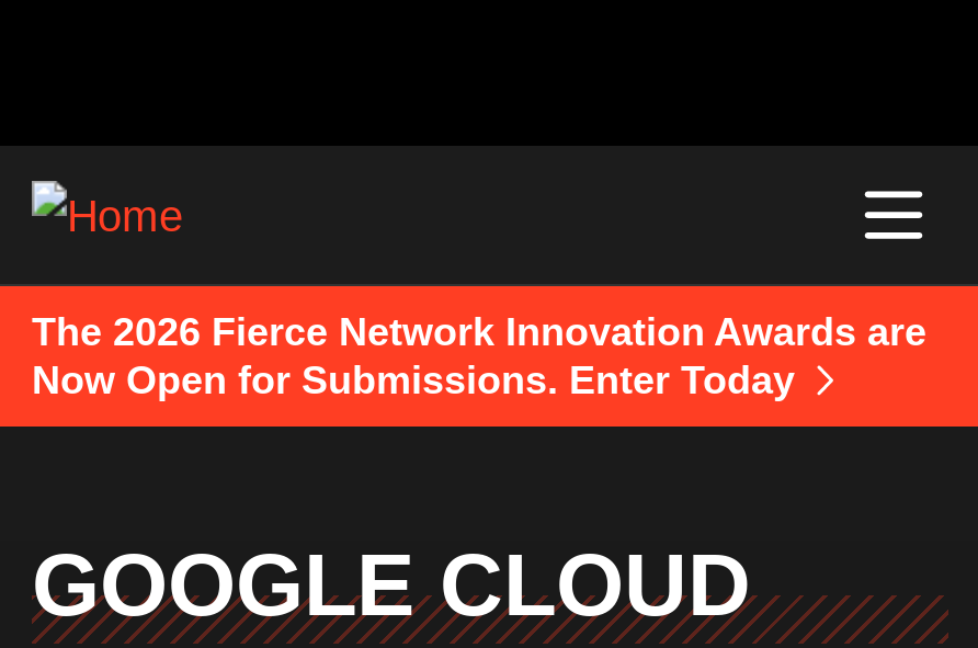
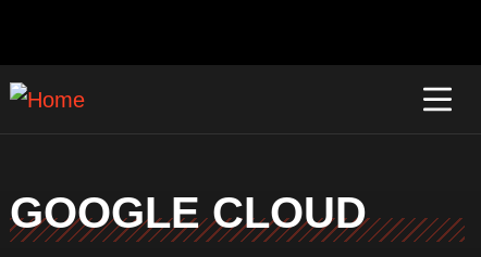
- The 2026 Fierce Network Innovation Awards are
- Now Open for Submissions. Enter Today
